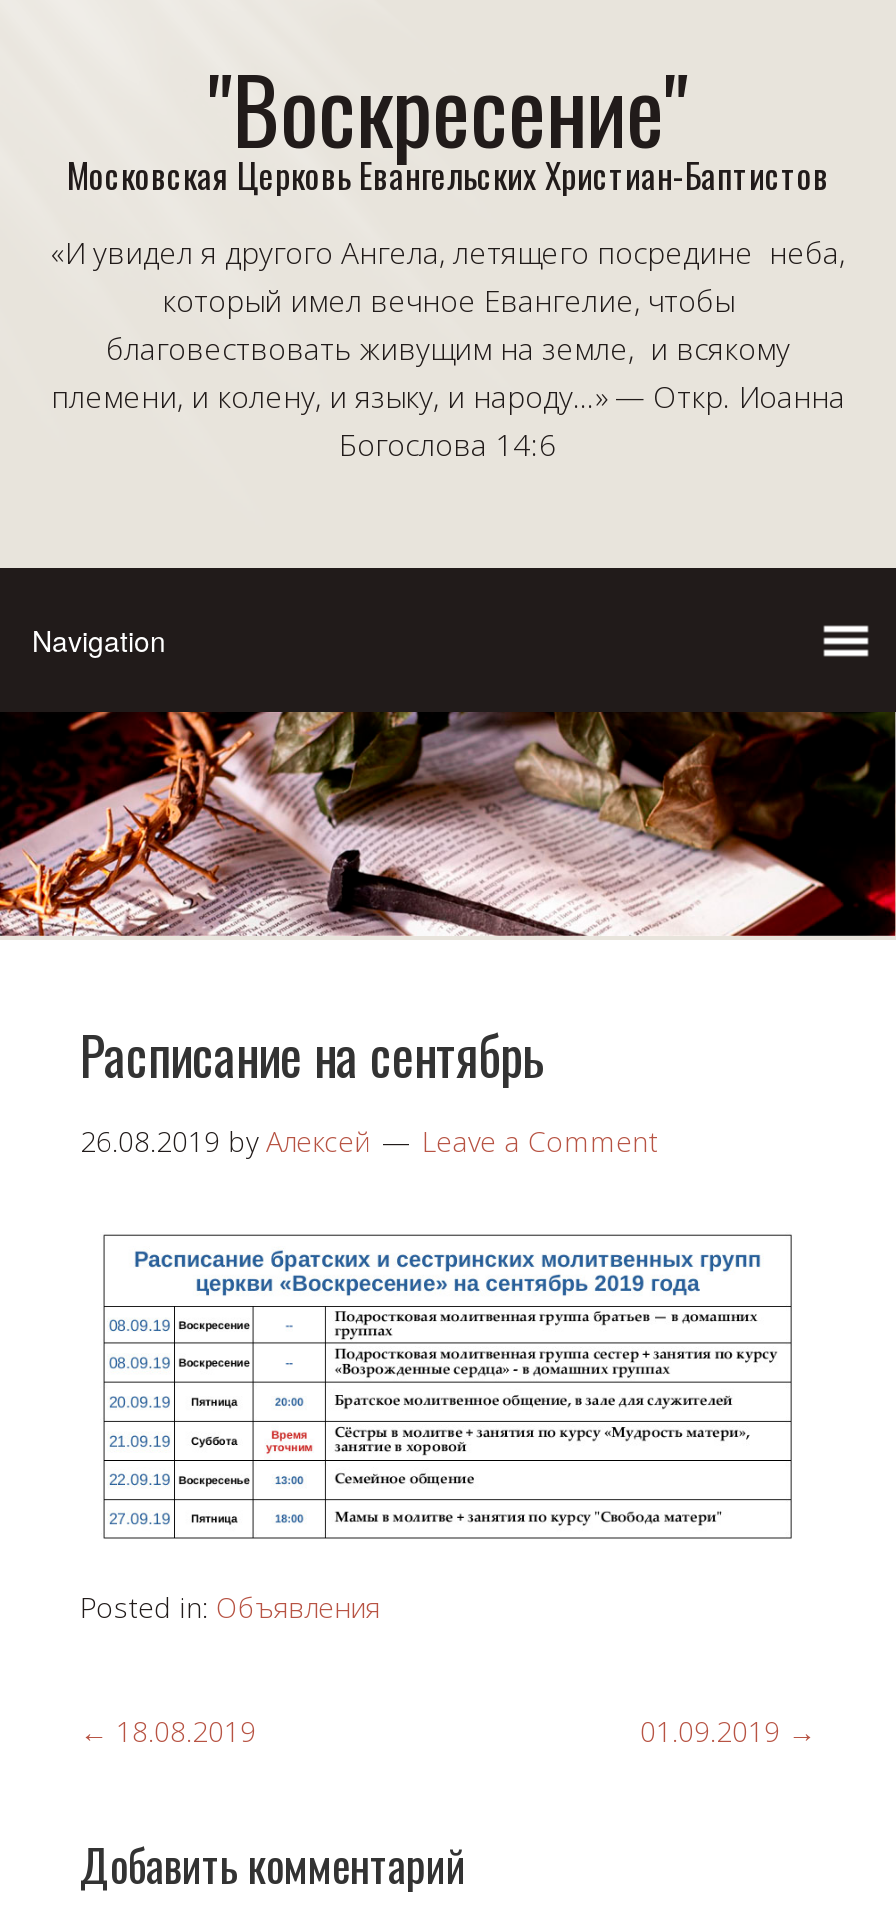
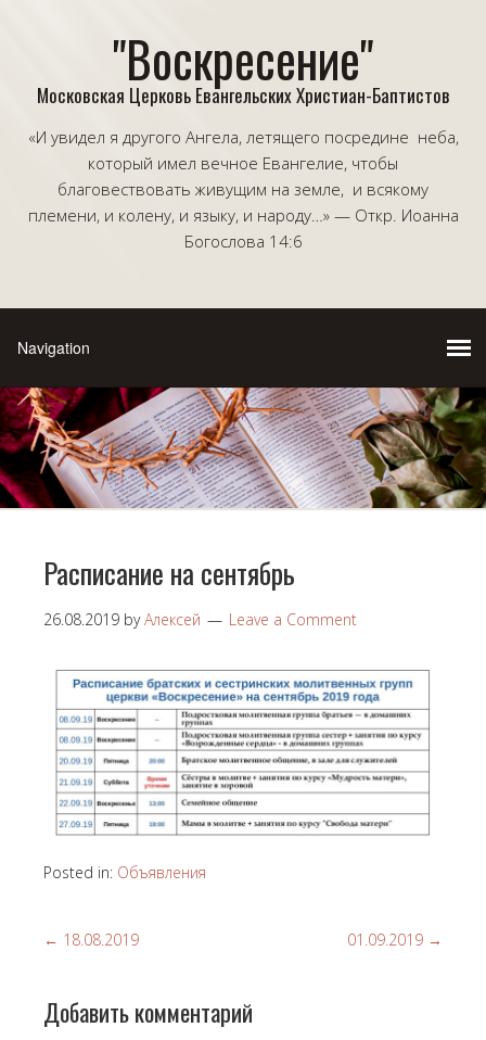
- [image]
+ [image]
